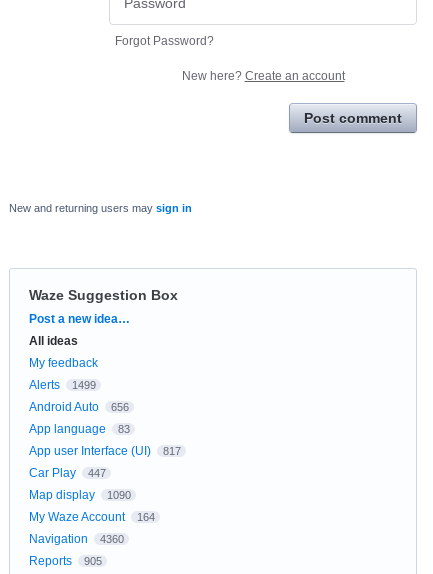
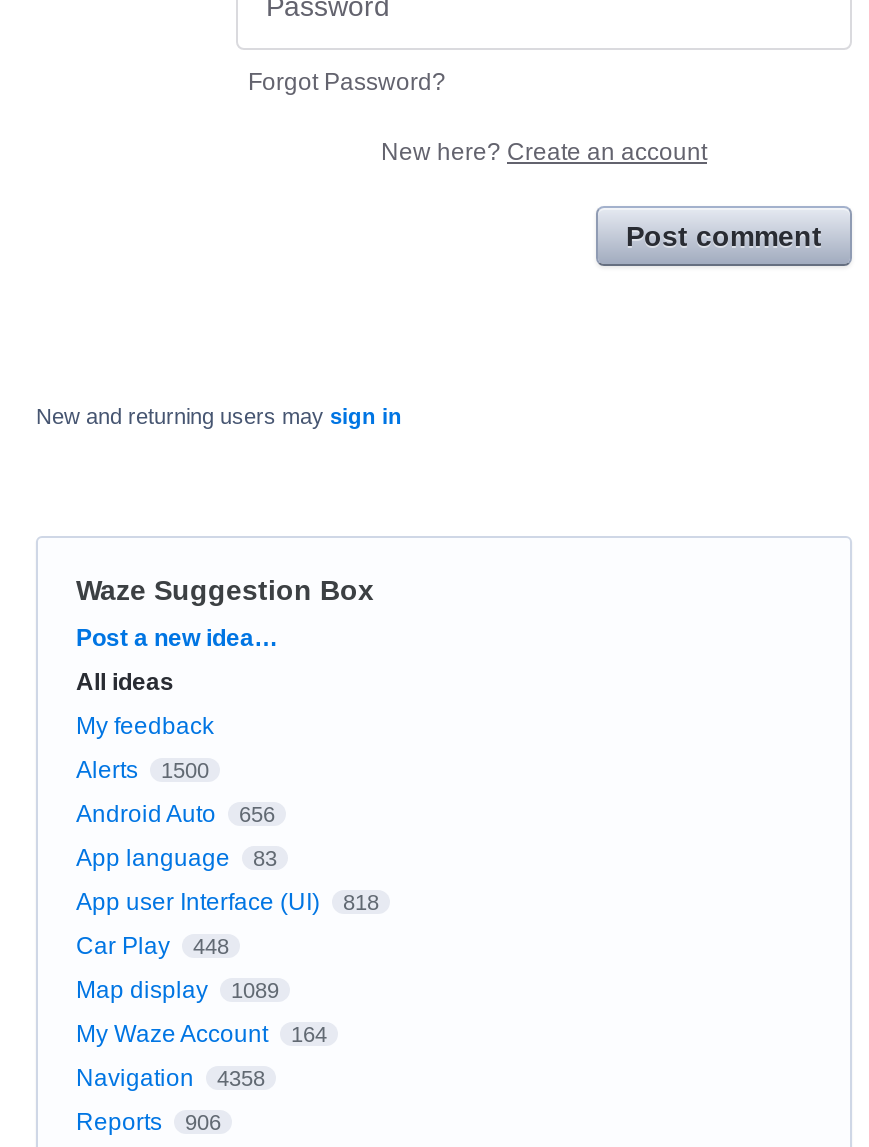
- Alerts 1499
+ Alerts 1500

- App user Interface (UI) 817
+ App user Interface (UI) 818

- Car Play 447
+ Car Play 448

- Map display 1090
+ Map display 1089

- Navigation 4360
+ Navigation 4358

- Reports 905
+ Reports 906
